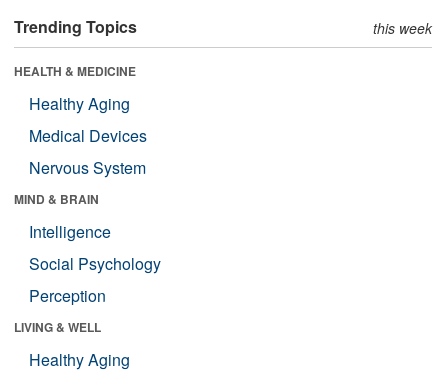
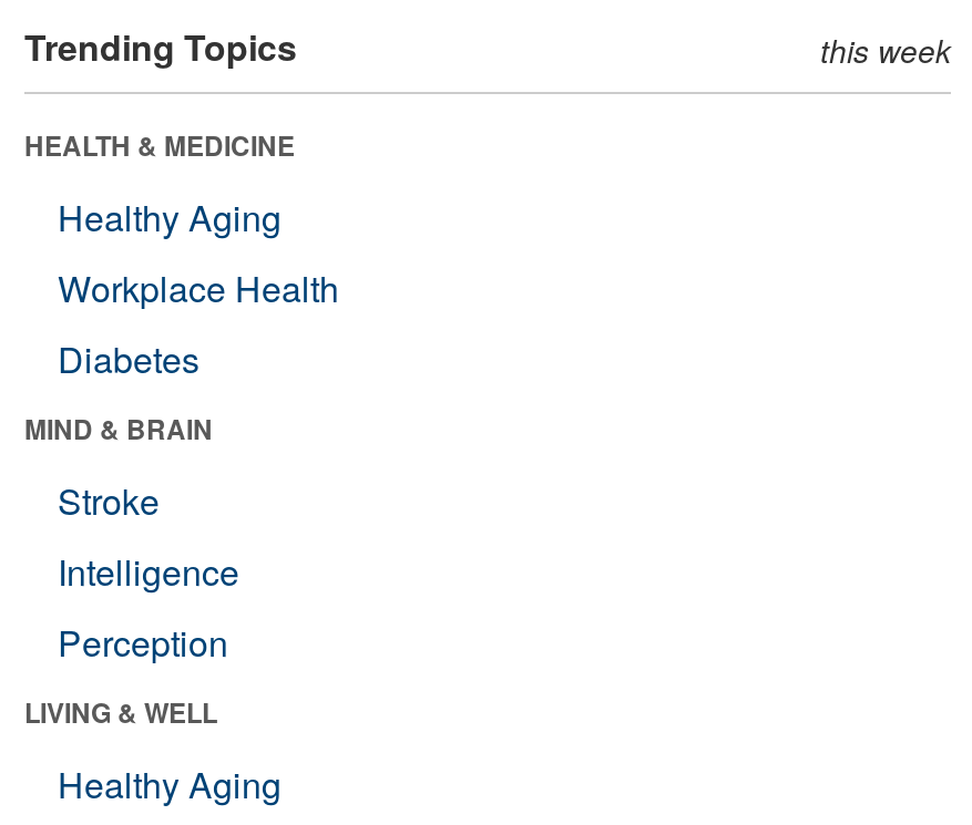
- Medical Devices
- Nervous System
+ Workplace Health
+ Diabetes

+ Stroke

moved down: Intelligence

- Social Psychology
